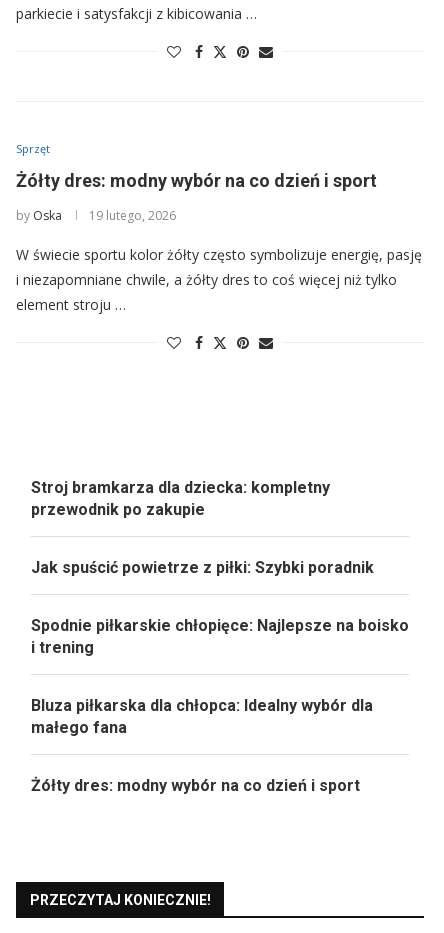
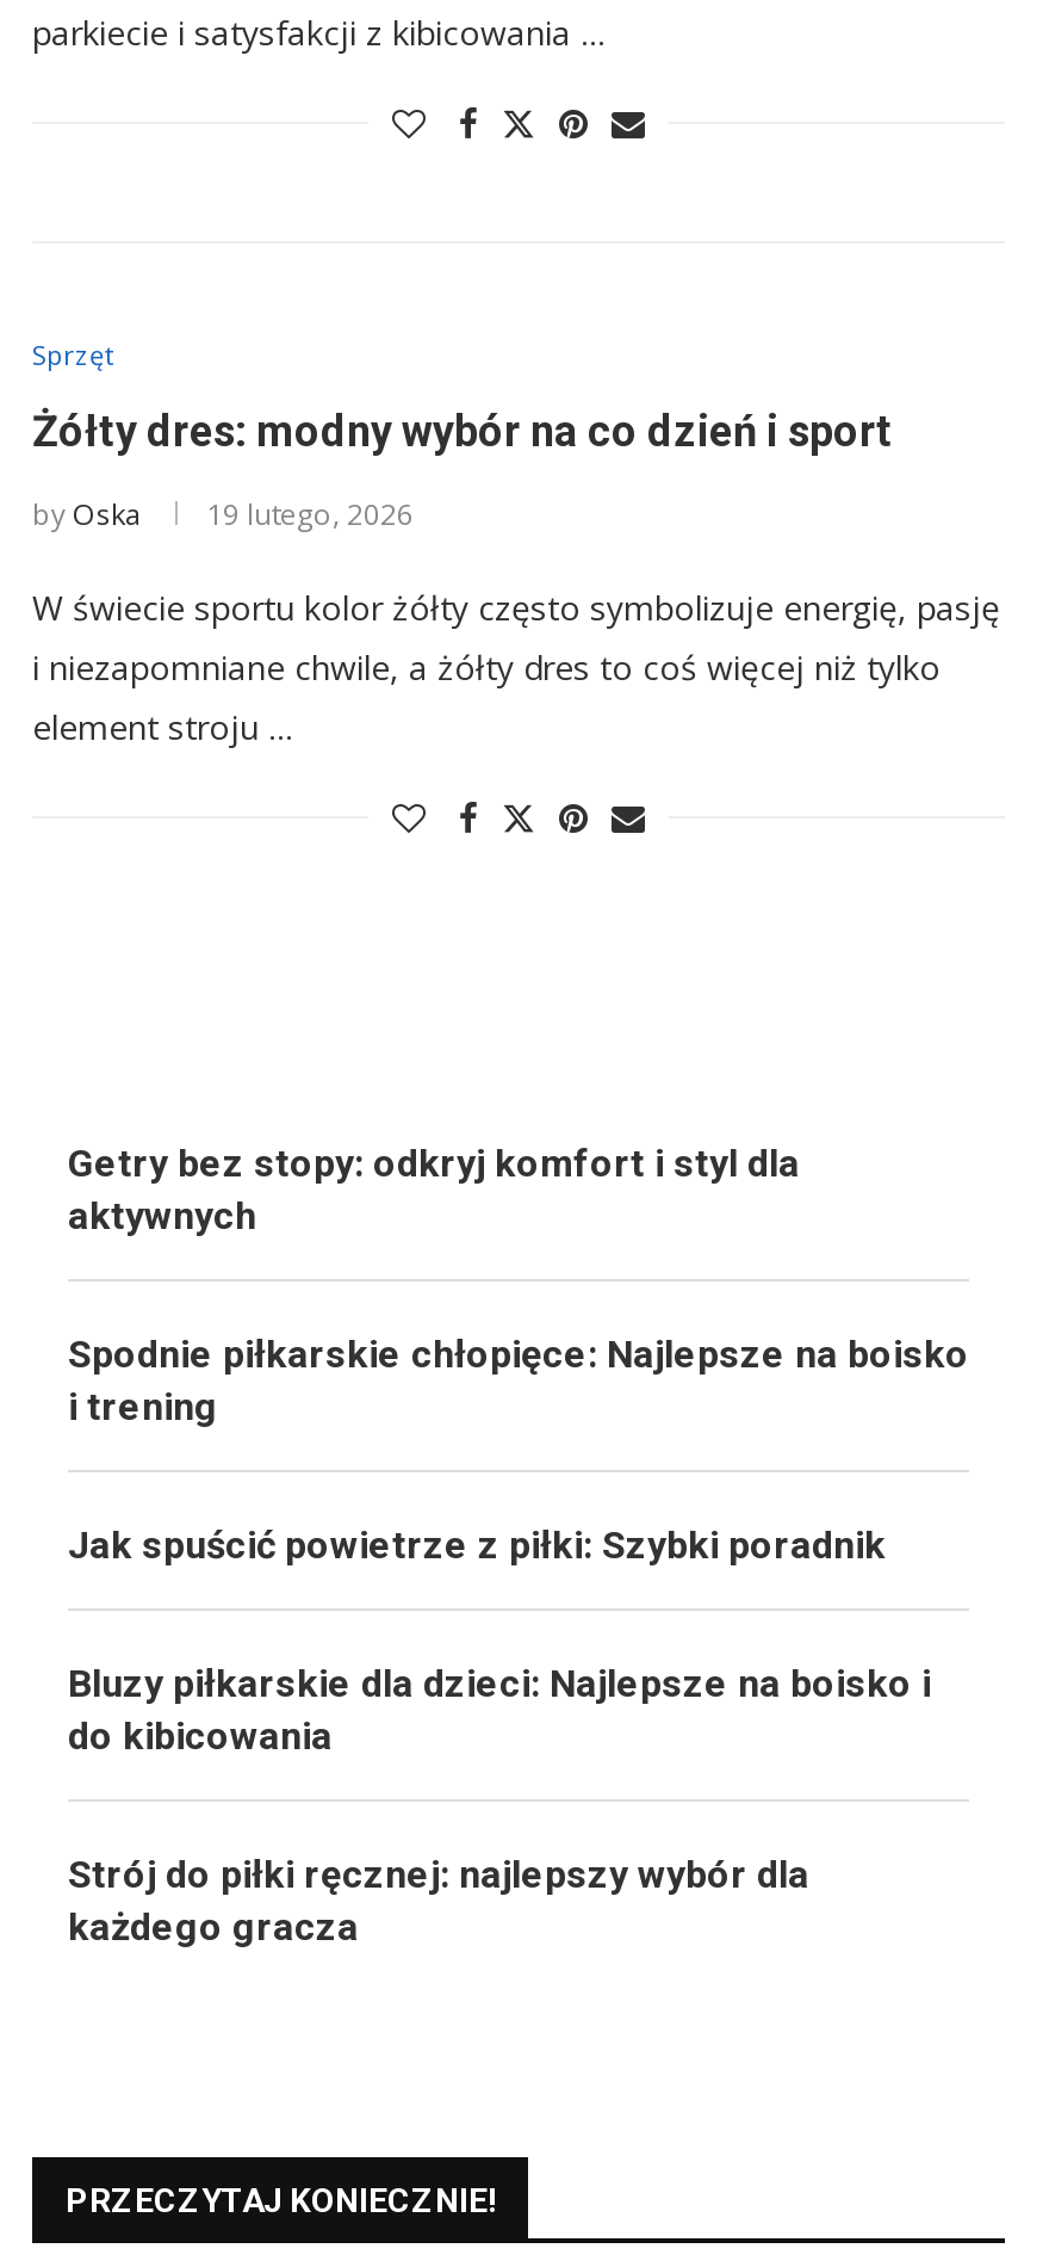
- Stroj bramkarza dla dziecka: kompletny
- przewodnik po zakupie
+ Getry bez stopy: odkryj komfort i styl dla
+ aktywnych

moved down: Jak spuścić powietrze z piłki: Szybki poradnik

moved up: Spodnie piłkarskie chłopięce: Najlepsze na boisko | i trening

- Bluza piłkarska dla chłopca: Idealny wybór dla
- małego fana
- Żółty dres: modny wybór na co dzień i sport
+ Bluzy piłkarskie dla dzieci: Najlepsze na boisko i
+ do kibicowania
+ Strój do piłki ręcznej: najlepszy wybór dla
+ każdego gracza
